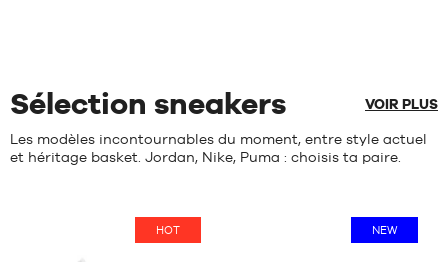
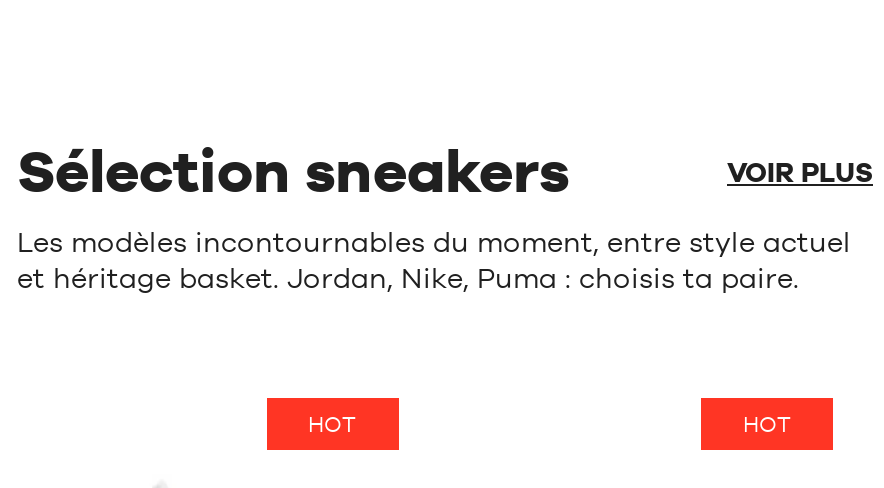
- NEW
+ HOT
